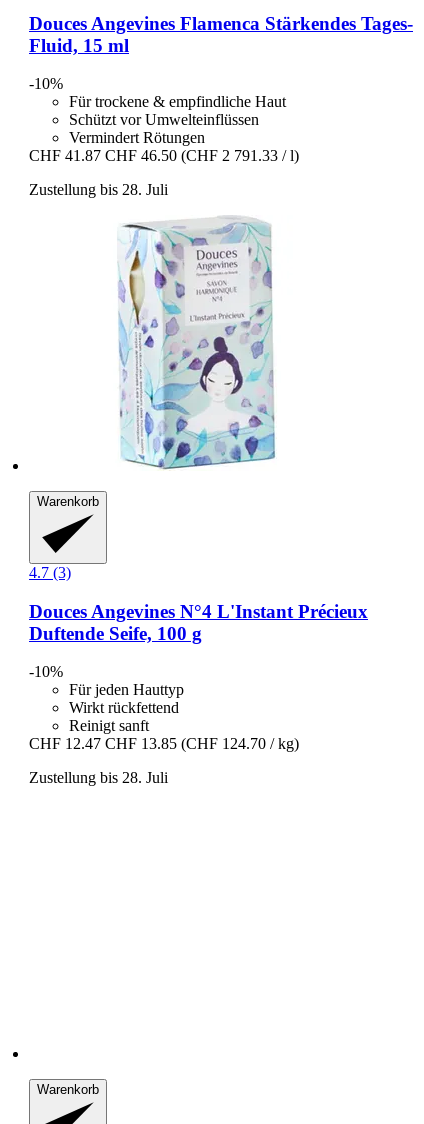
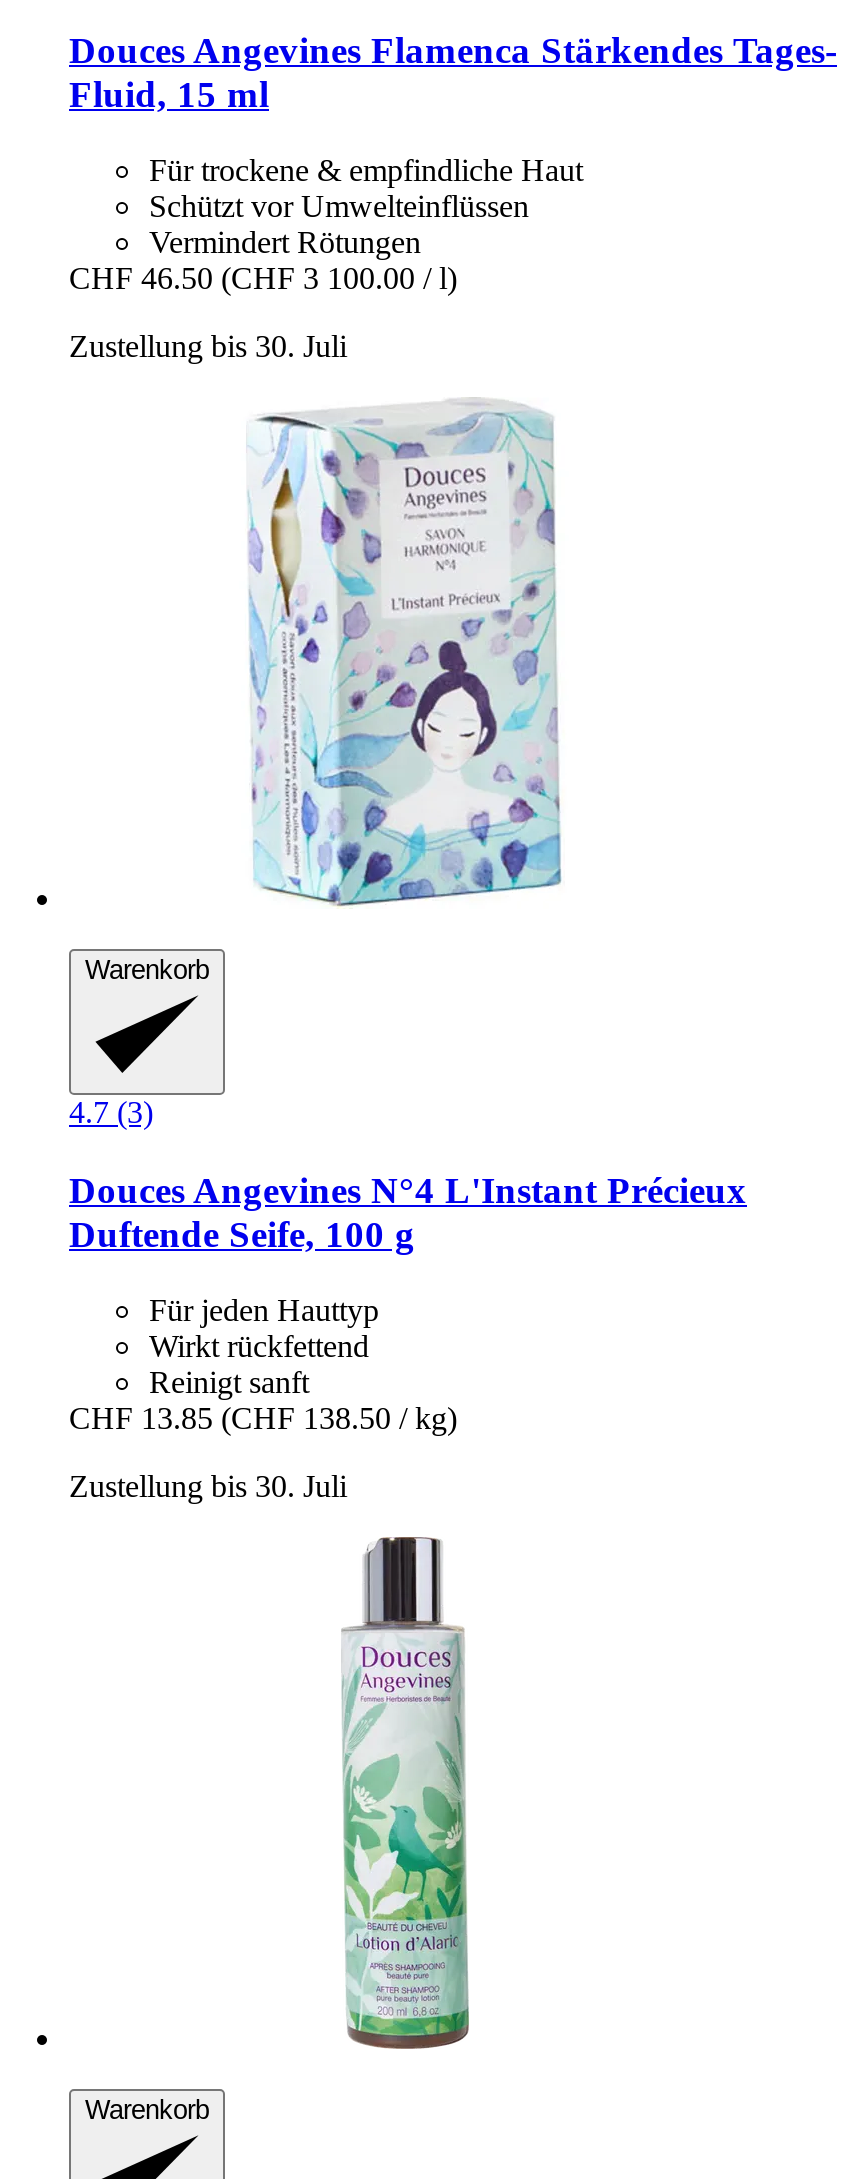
- -10%

- CHF 41.87 CHF 46.50 (CHF 2 791.33 / l)
+ CHF 46.50 (CHF 3 100.00 / l)

- Zustellung bis 28. Juli
+ Zustellung bis 30. Juli

- -10%

- CHF 12.47 CHF 13.85 (CHF 124.70 / kg)
+ CHF 13.85 (CHF 138.50 / kg)

+ [image]

- Zustellung bis 28. Juli
+ Zustellung bis 30. Juli
